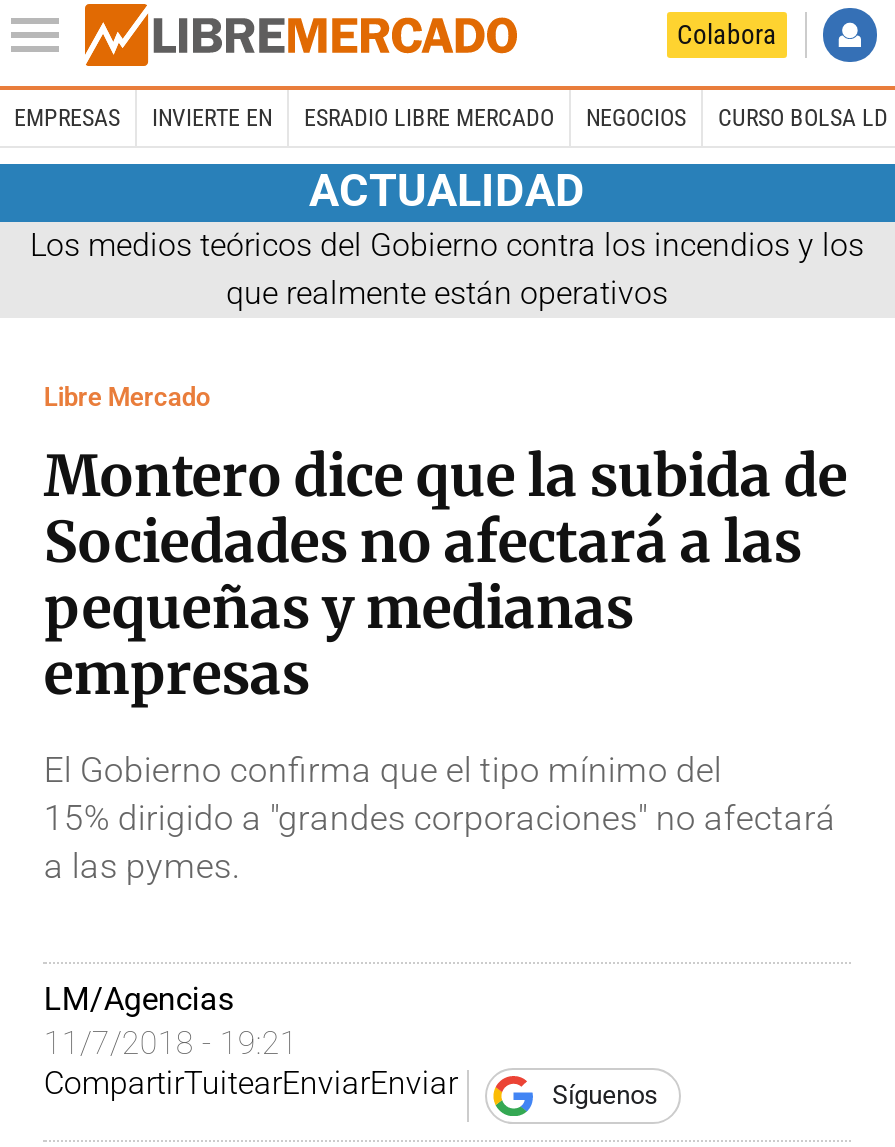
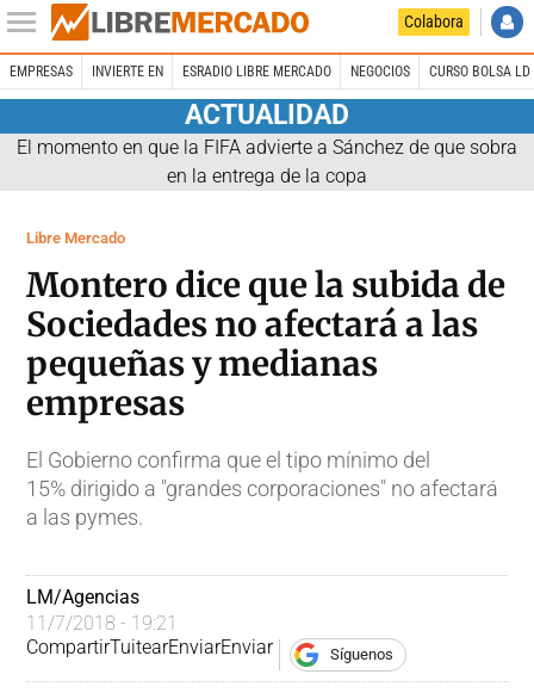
- Los medios teóricos del Gobierno contra los incendios y los
- que realmente están operativos
+ El momento en que la FIFA advierte a Sánchez de que sobra
+ en la entrega de la copa
